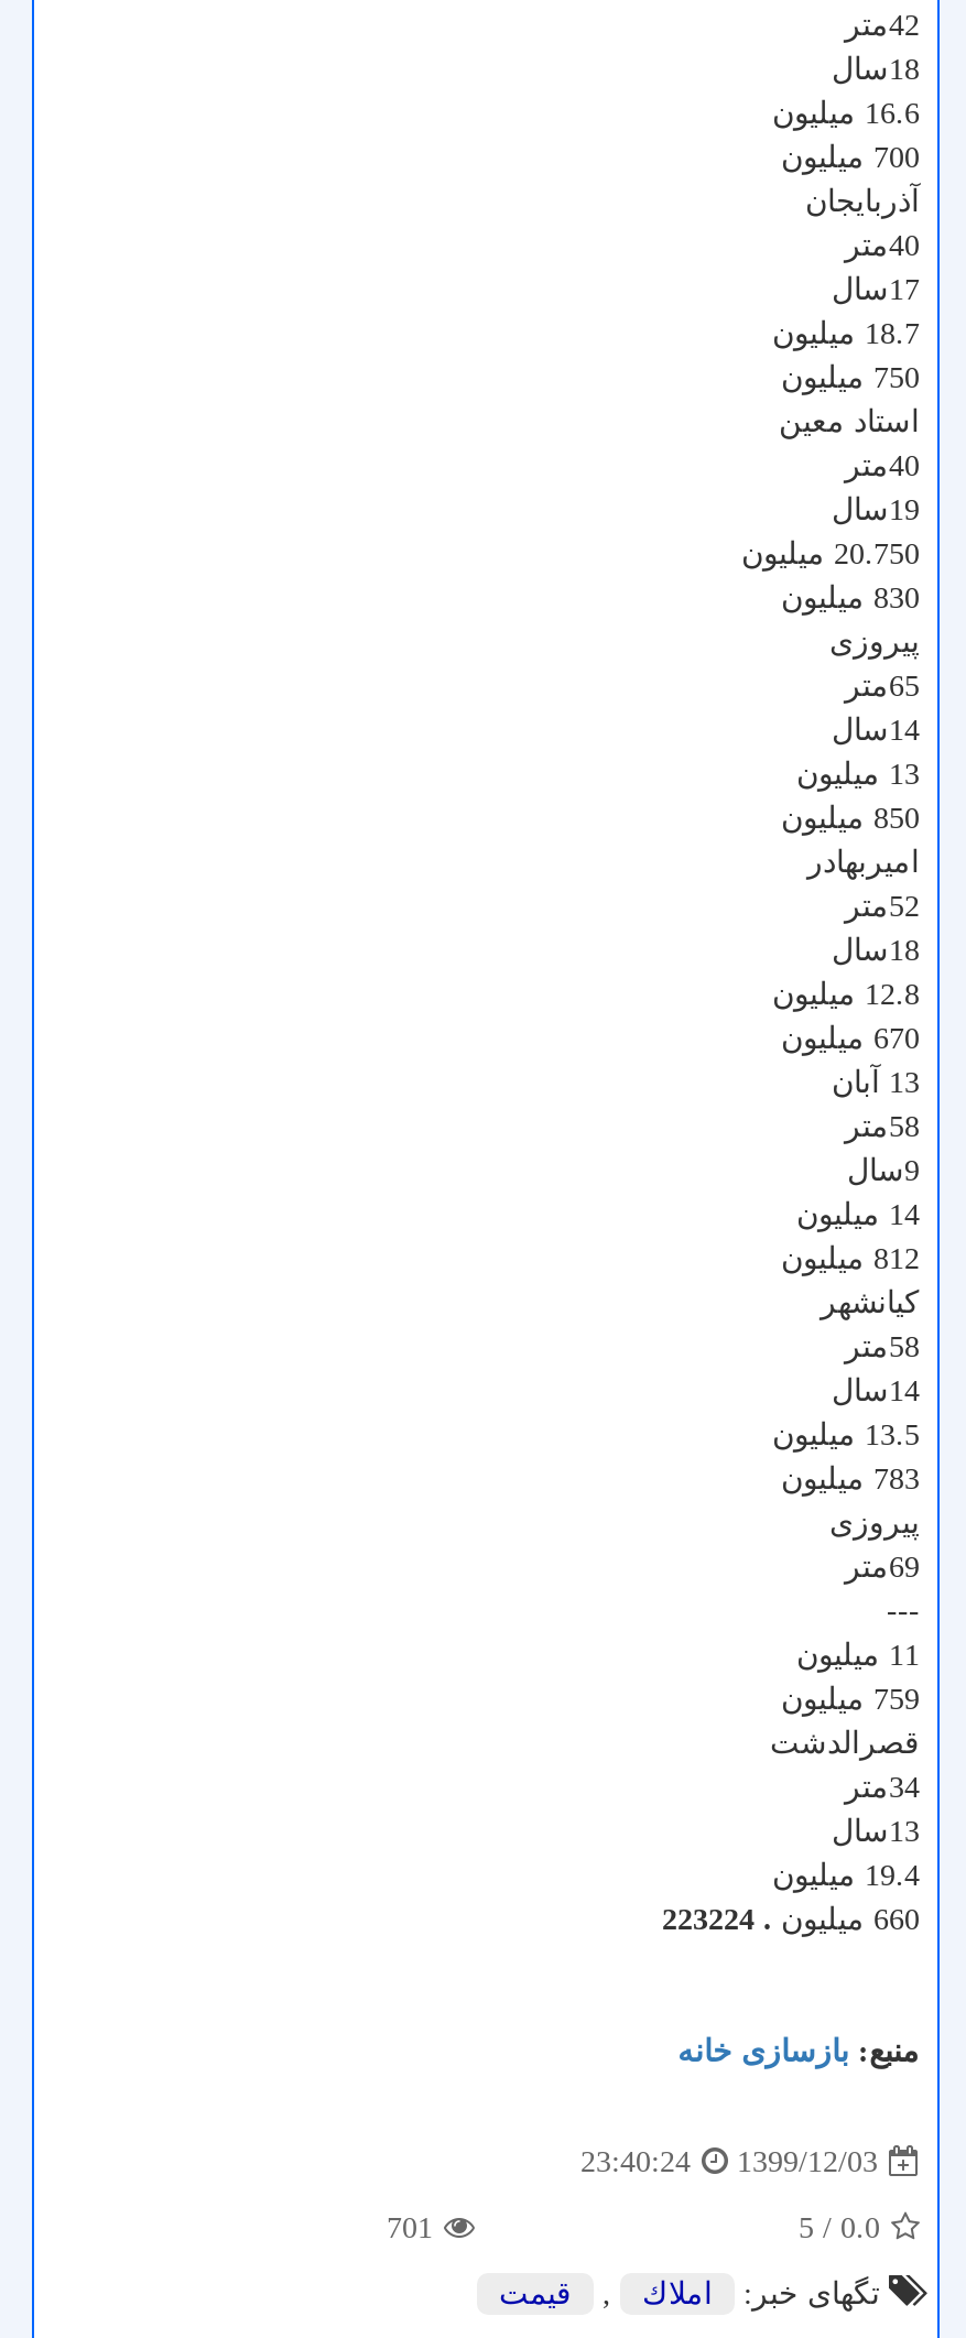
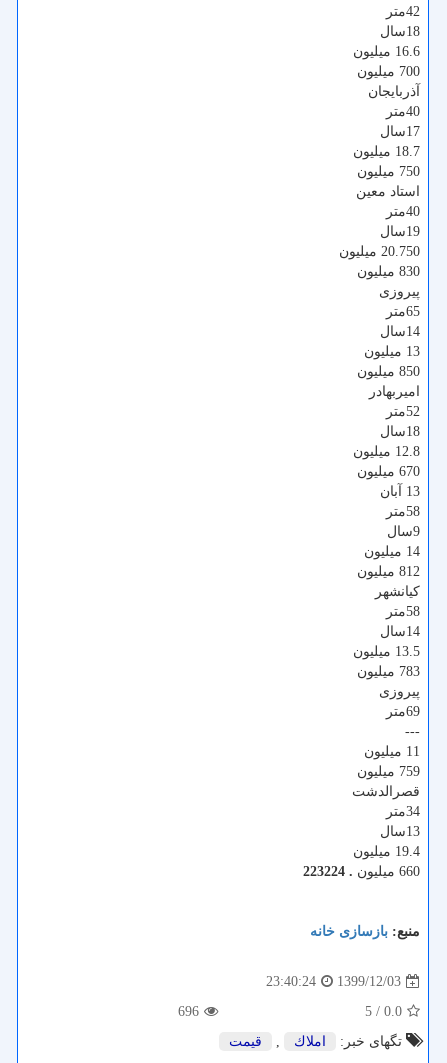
- 701
+ 696
